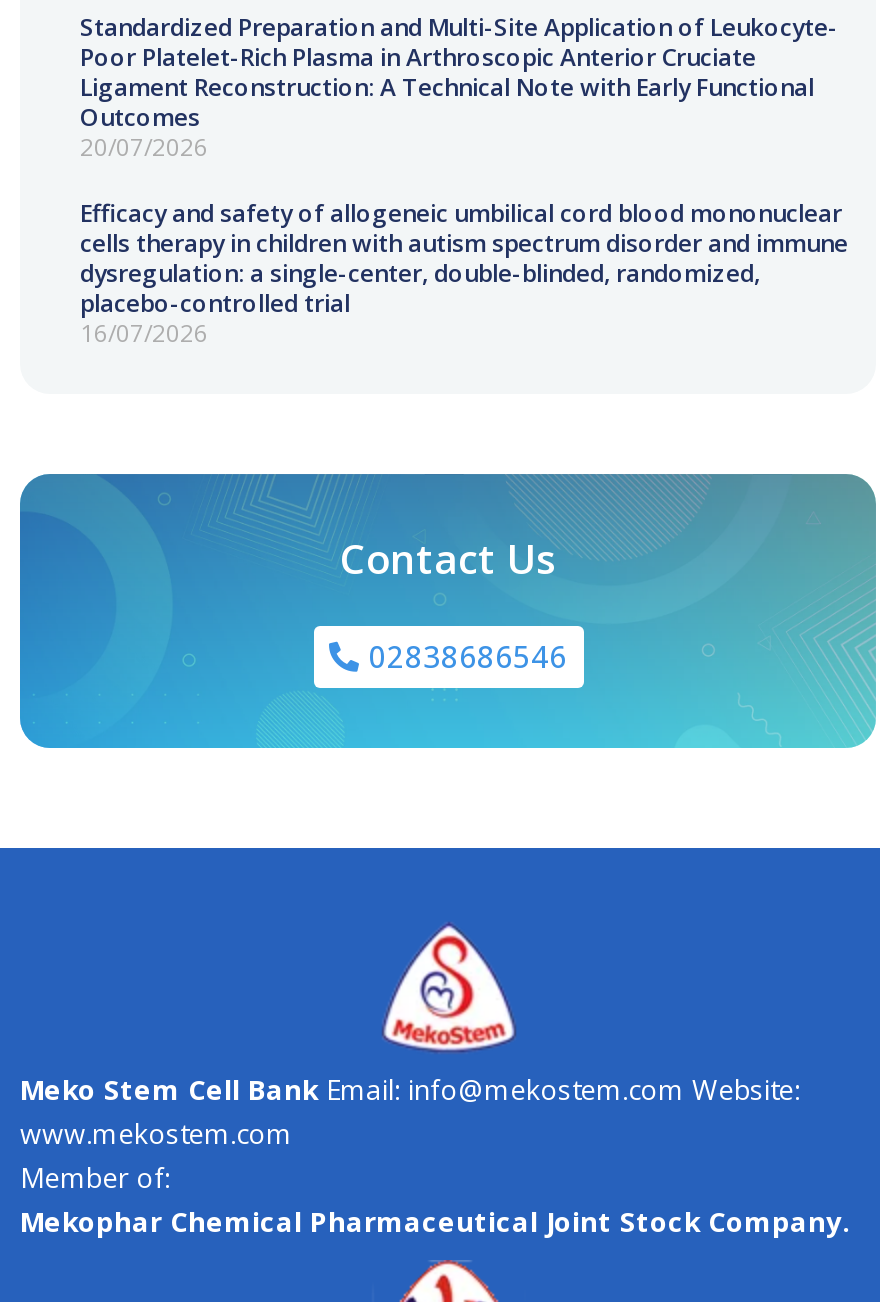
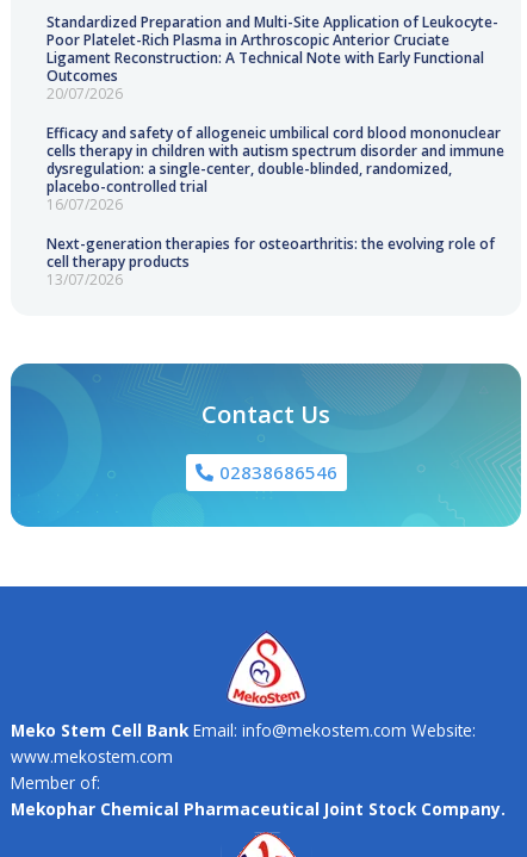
+ Next-generation therapies for osteoarthritis: the evolving role of
+ cell therapy products
+ 13/07/2026
